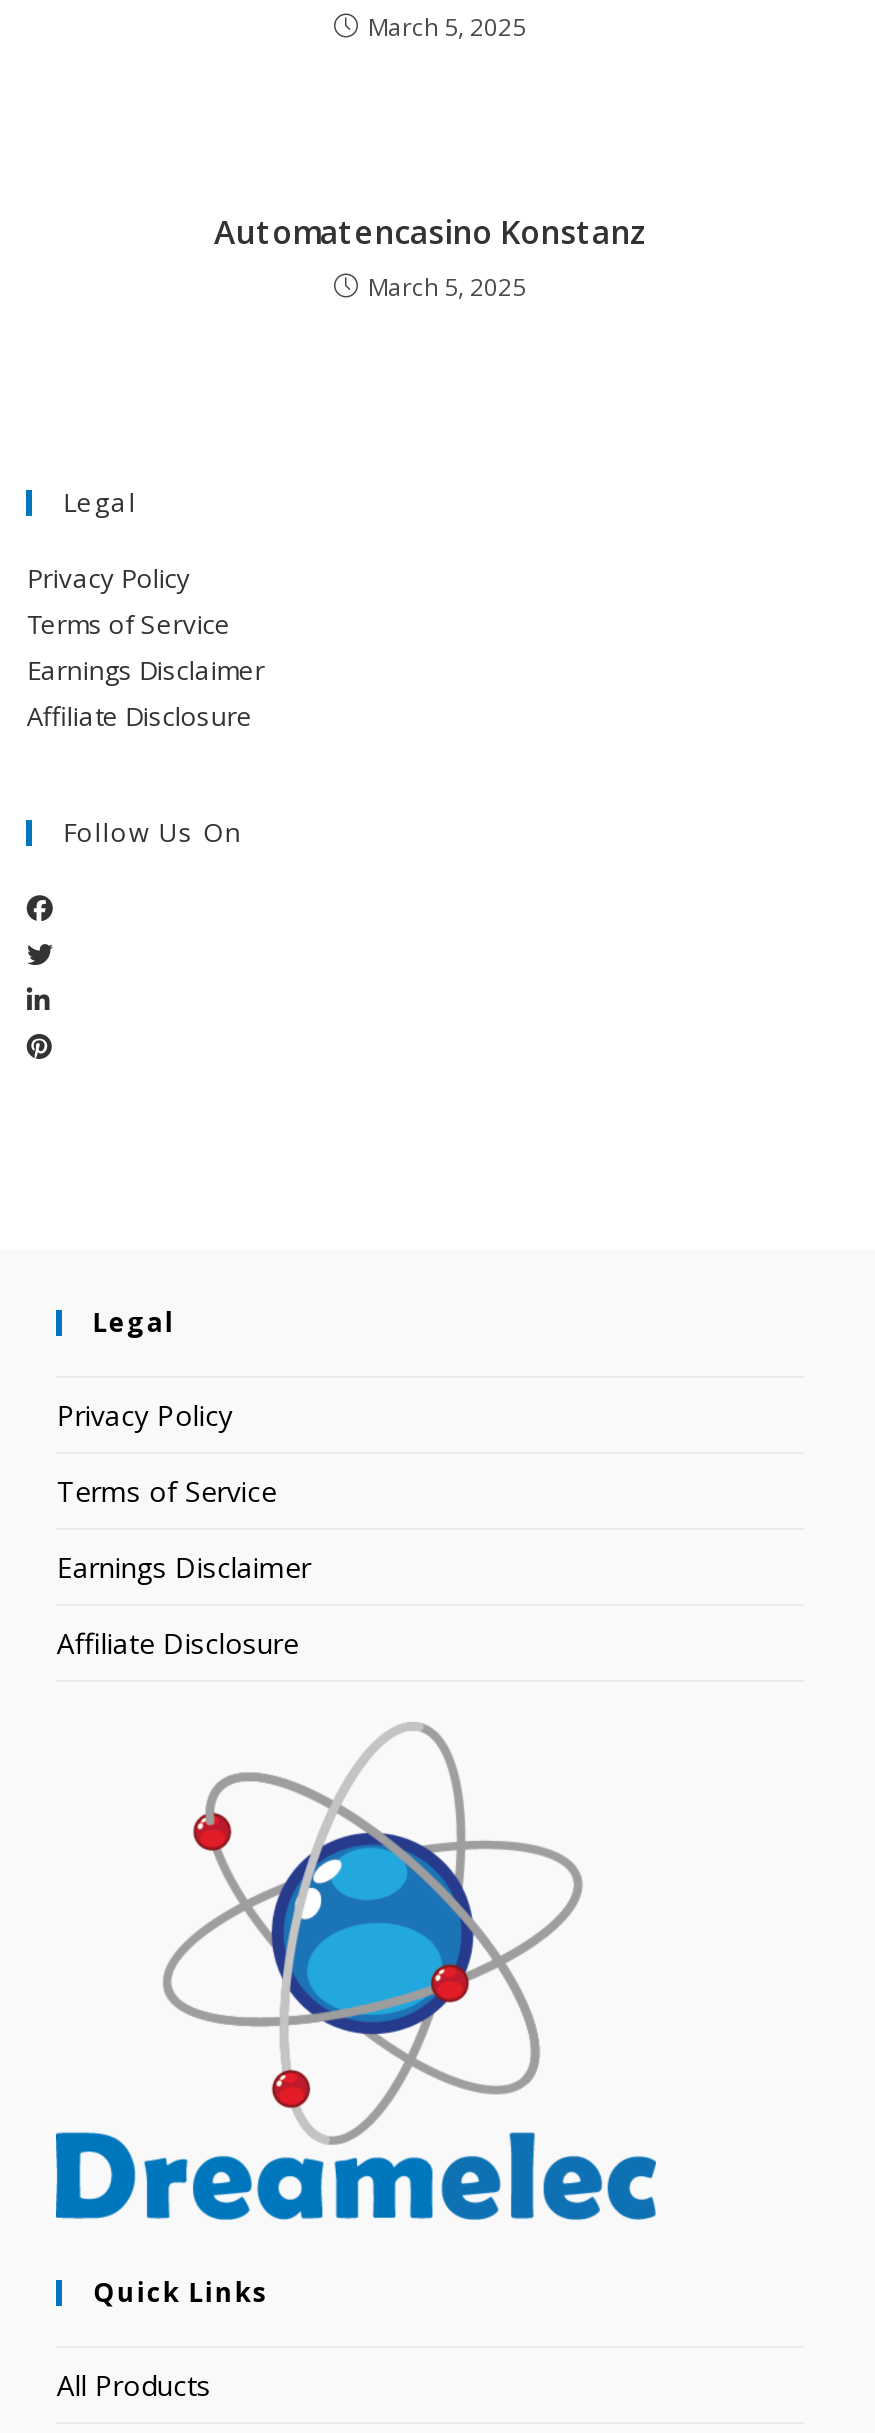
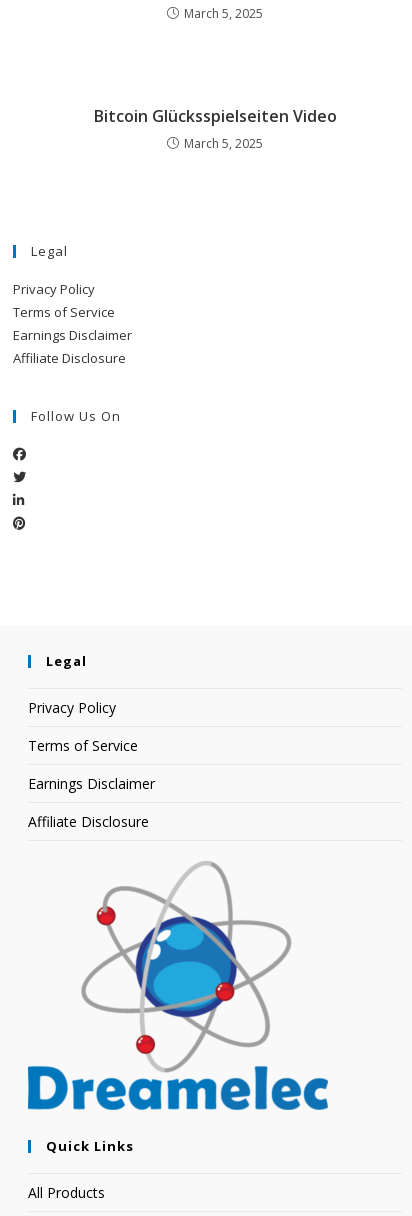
- Automatencasino Konstanz
+ Bitcoin Glücksspielseiten Video
